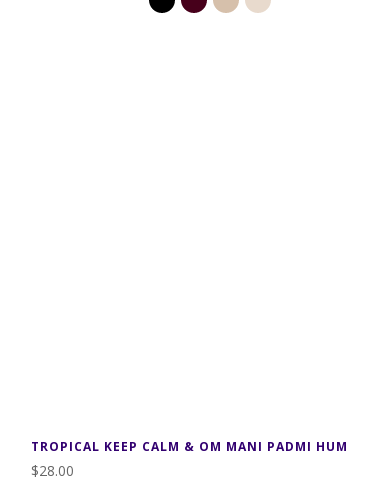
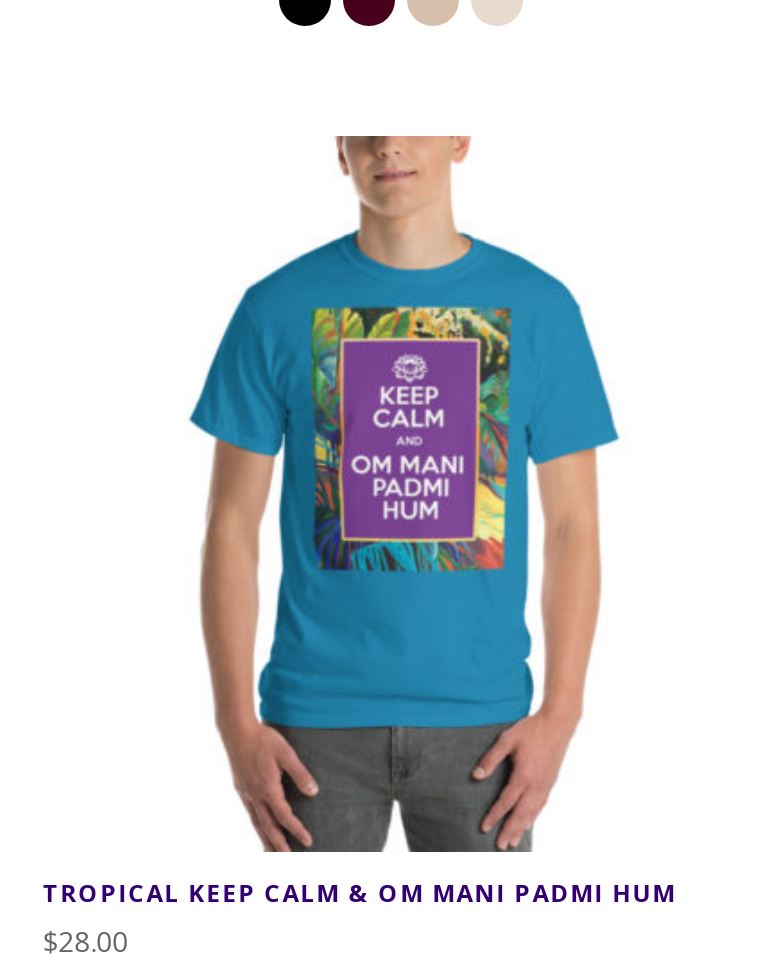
+ [image]
